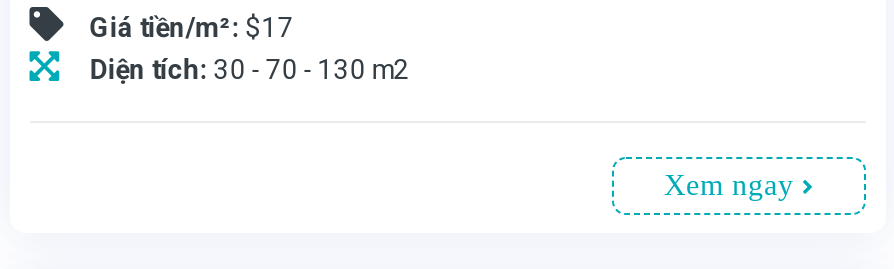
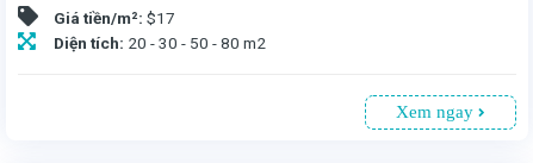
- Diện tích: 30 - 70 - 130 m2
+ Diện tích: 20 - 30 - 50 - 80 m2
